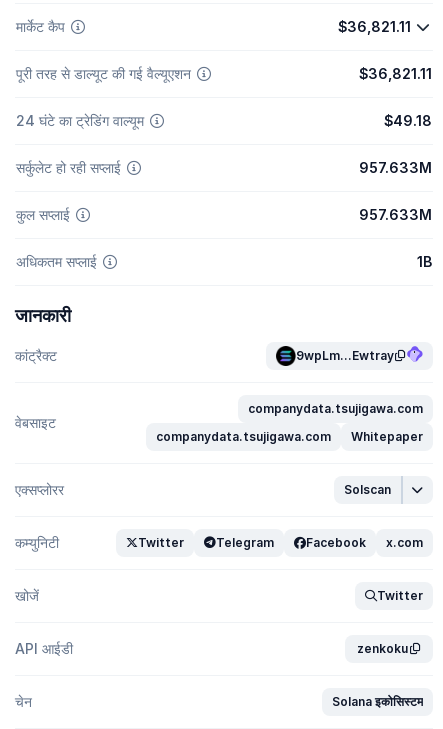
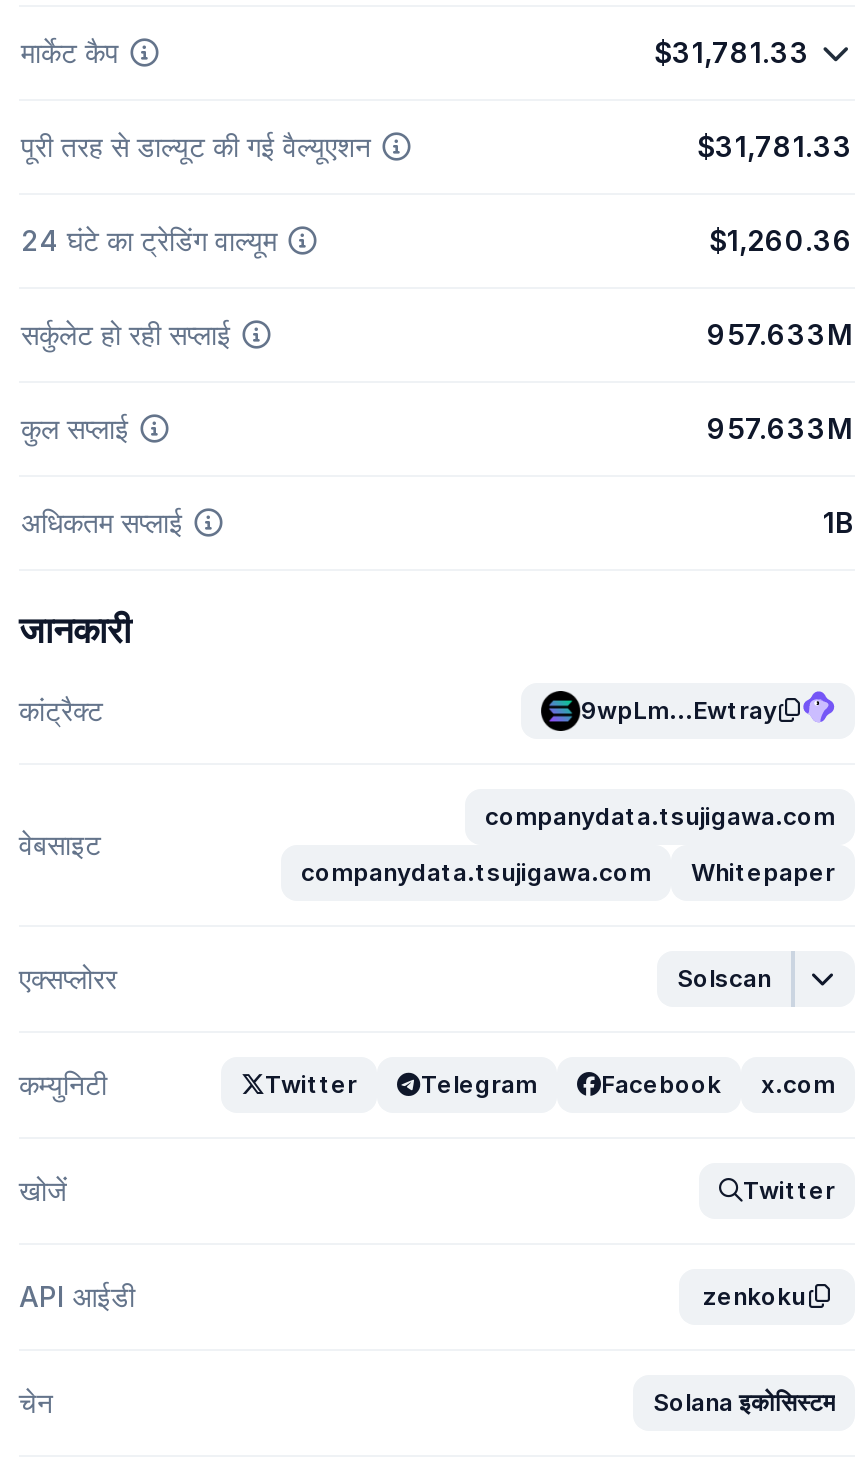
- $36,821.11
+ $31,781.33

- $36,821.11
+ $31,781.33

- $49.18
+ $1,260.36
